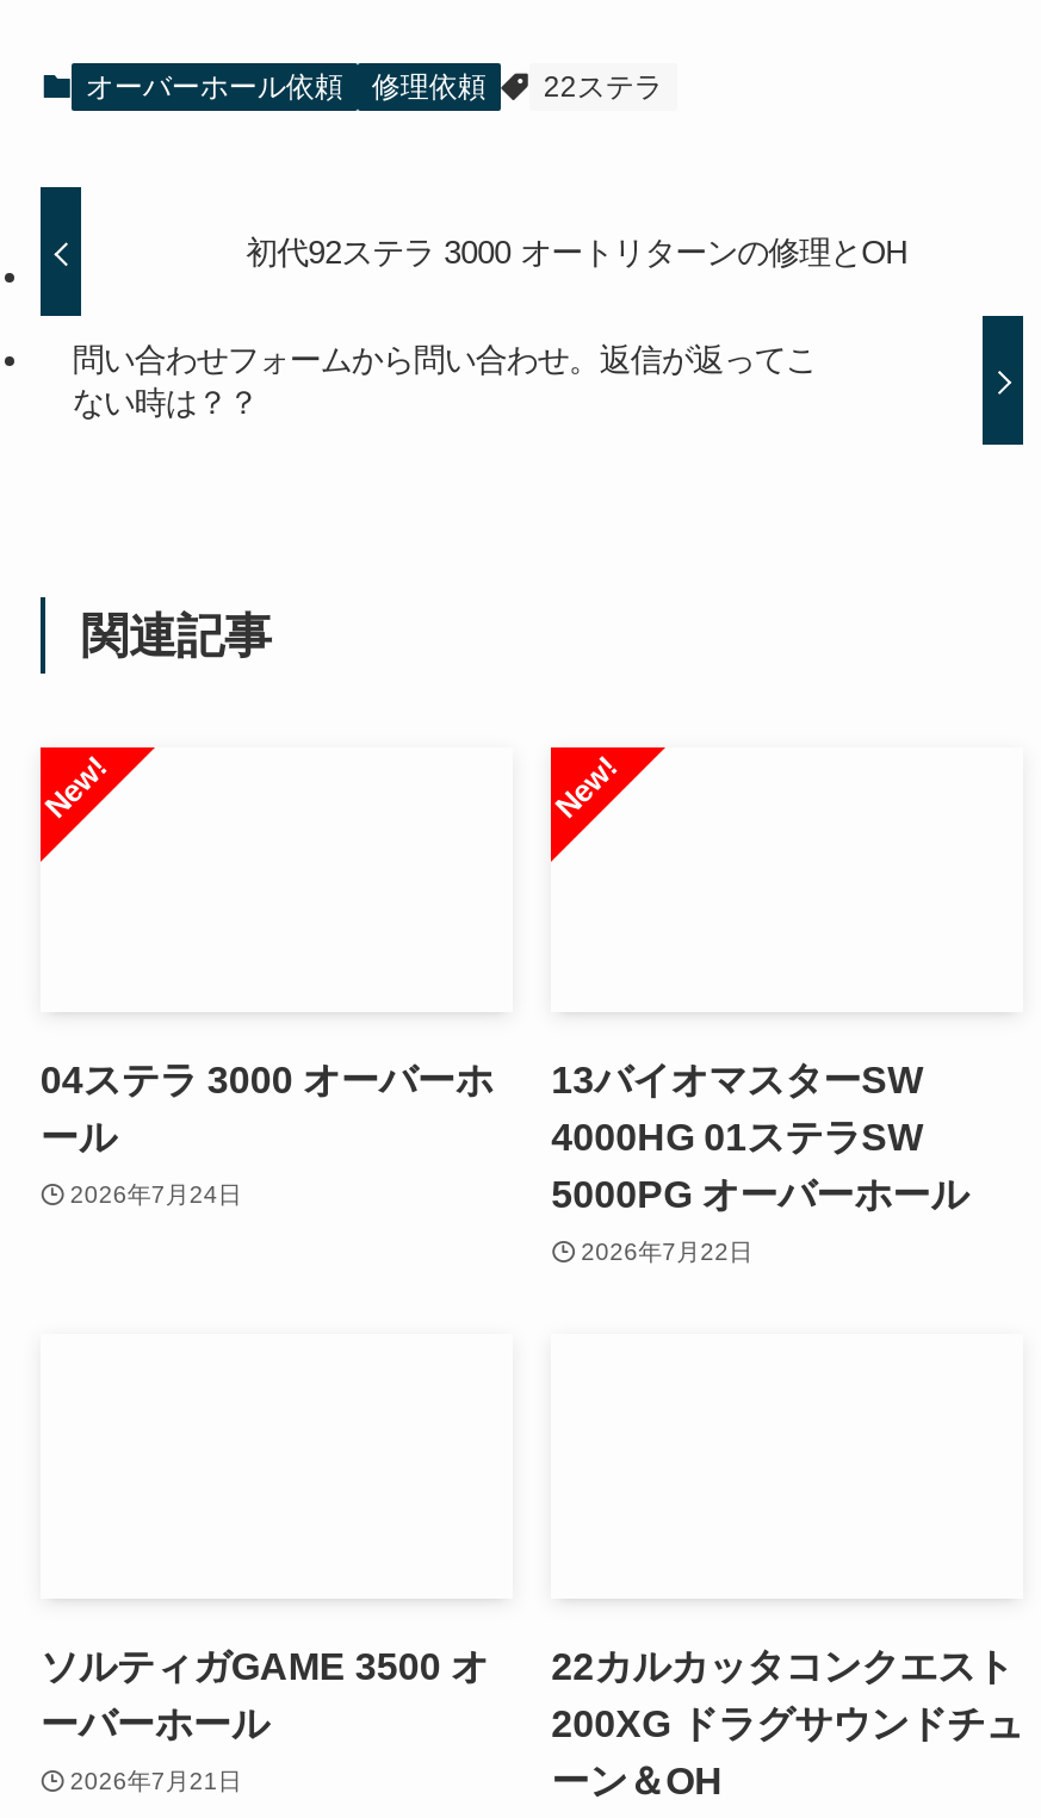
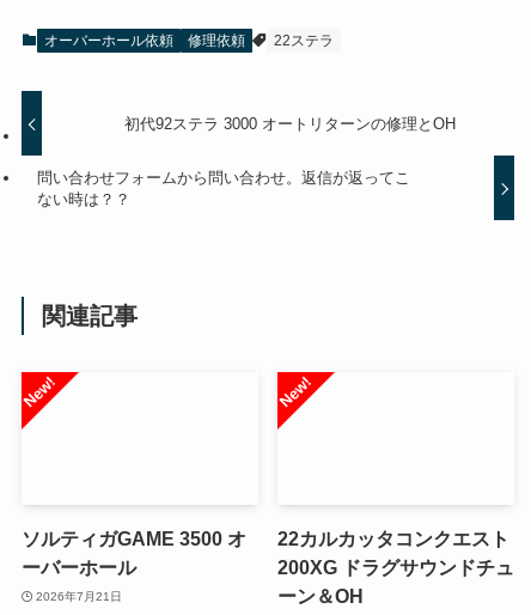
- 04ステラ 3000 オーバーホ
- ール
- 2026年7月24日

- 13バイオマスターSW
- 4000HG 01ステラSW
- 5000PG オーバーホール
- 2026年7月22日
